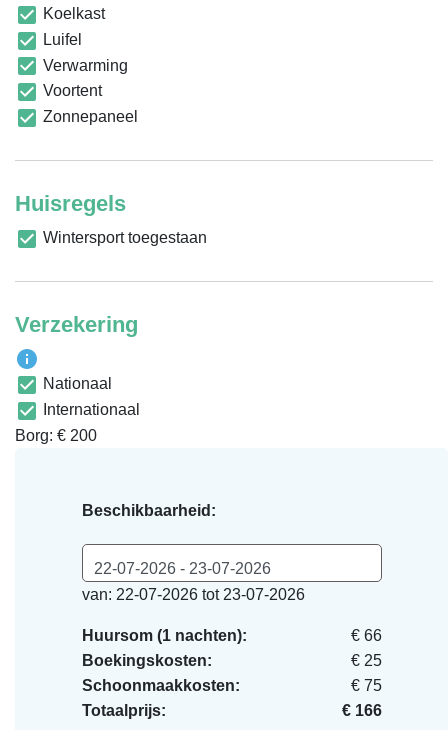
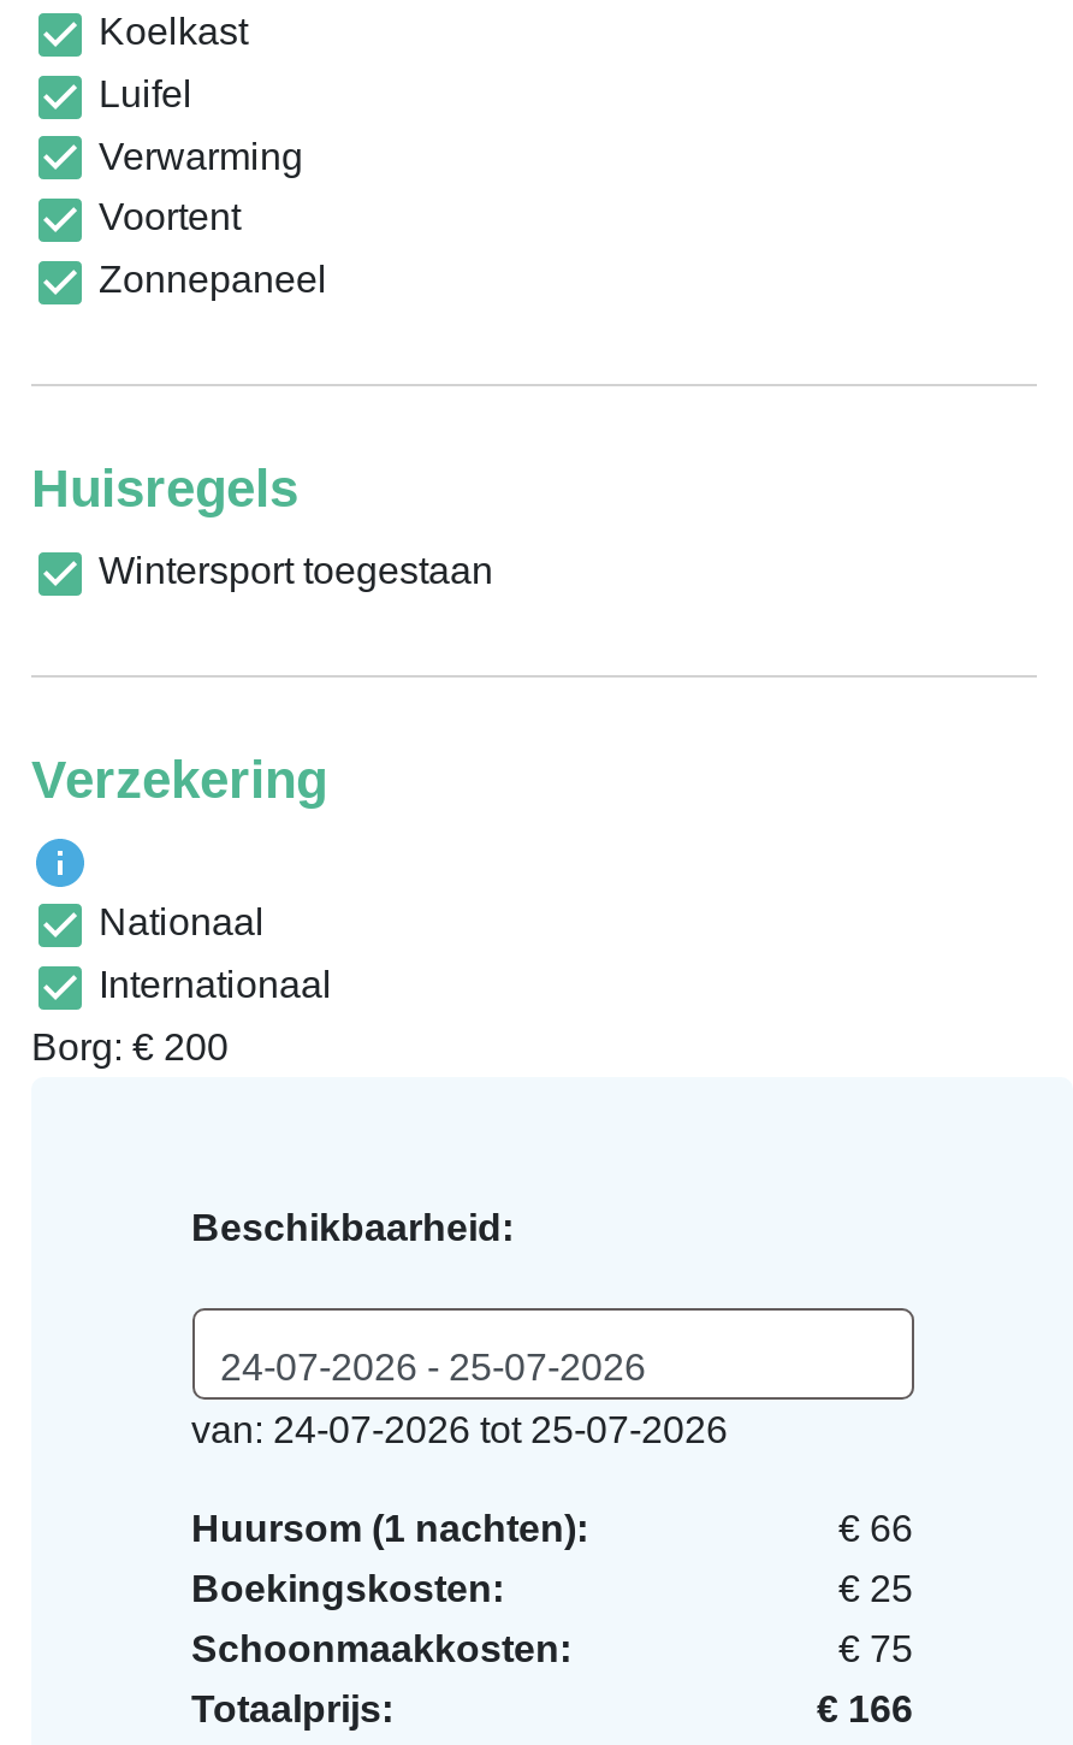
- 22-07-2026 - 23-07-2026
+ 24-07-2026 - 25-07-2026

- van: 22-07-2026 tot 23-07-2026
+ van: 24-07-2026 tot 25-07-2026
